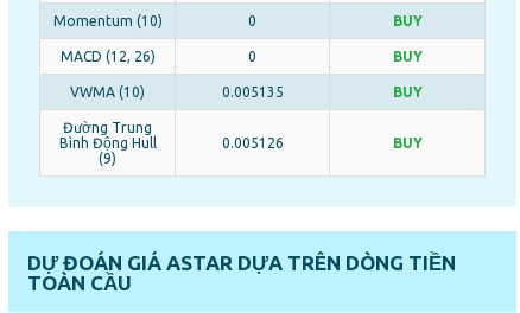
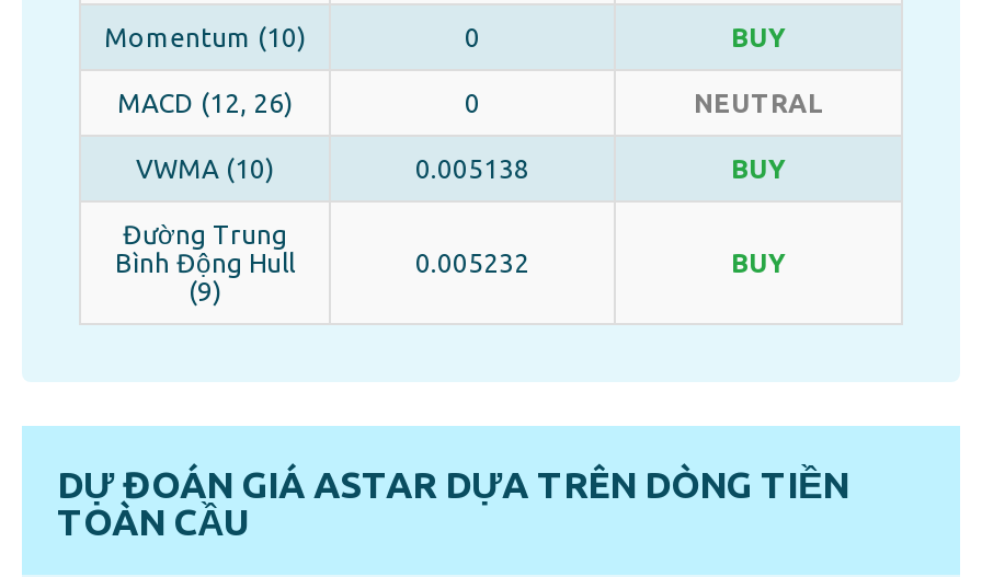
- BUY
+ NEUTRAL

- 0.005135
+ 0.005138

- 0.005126
+ 0.005232
